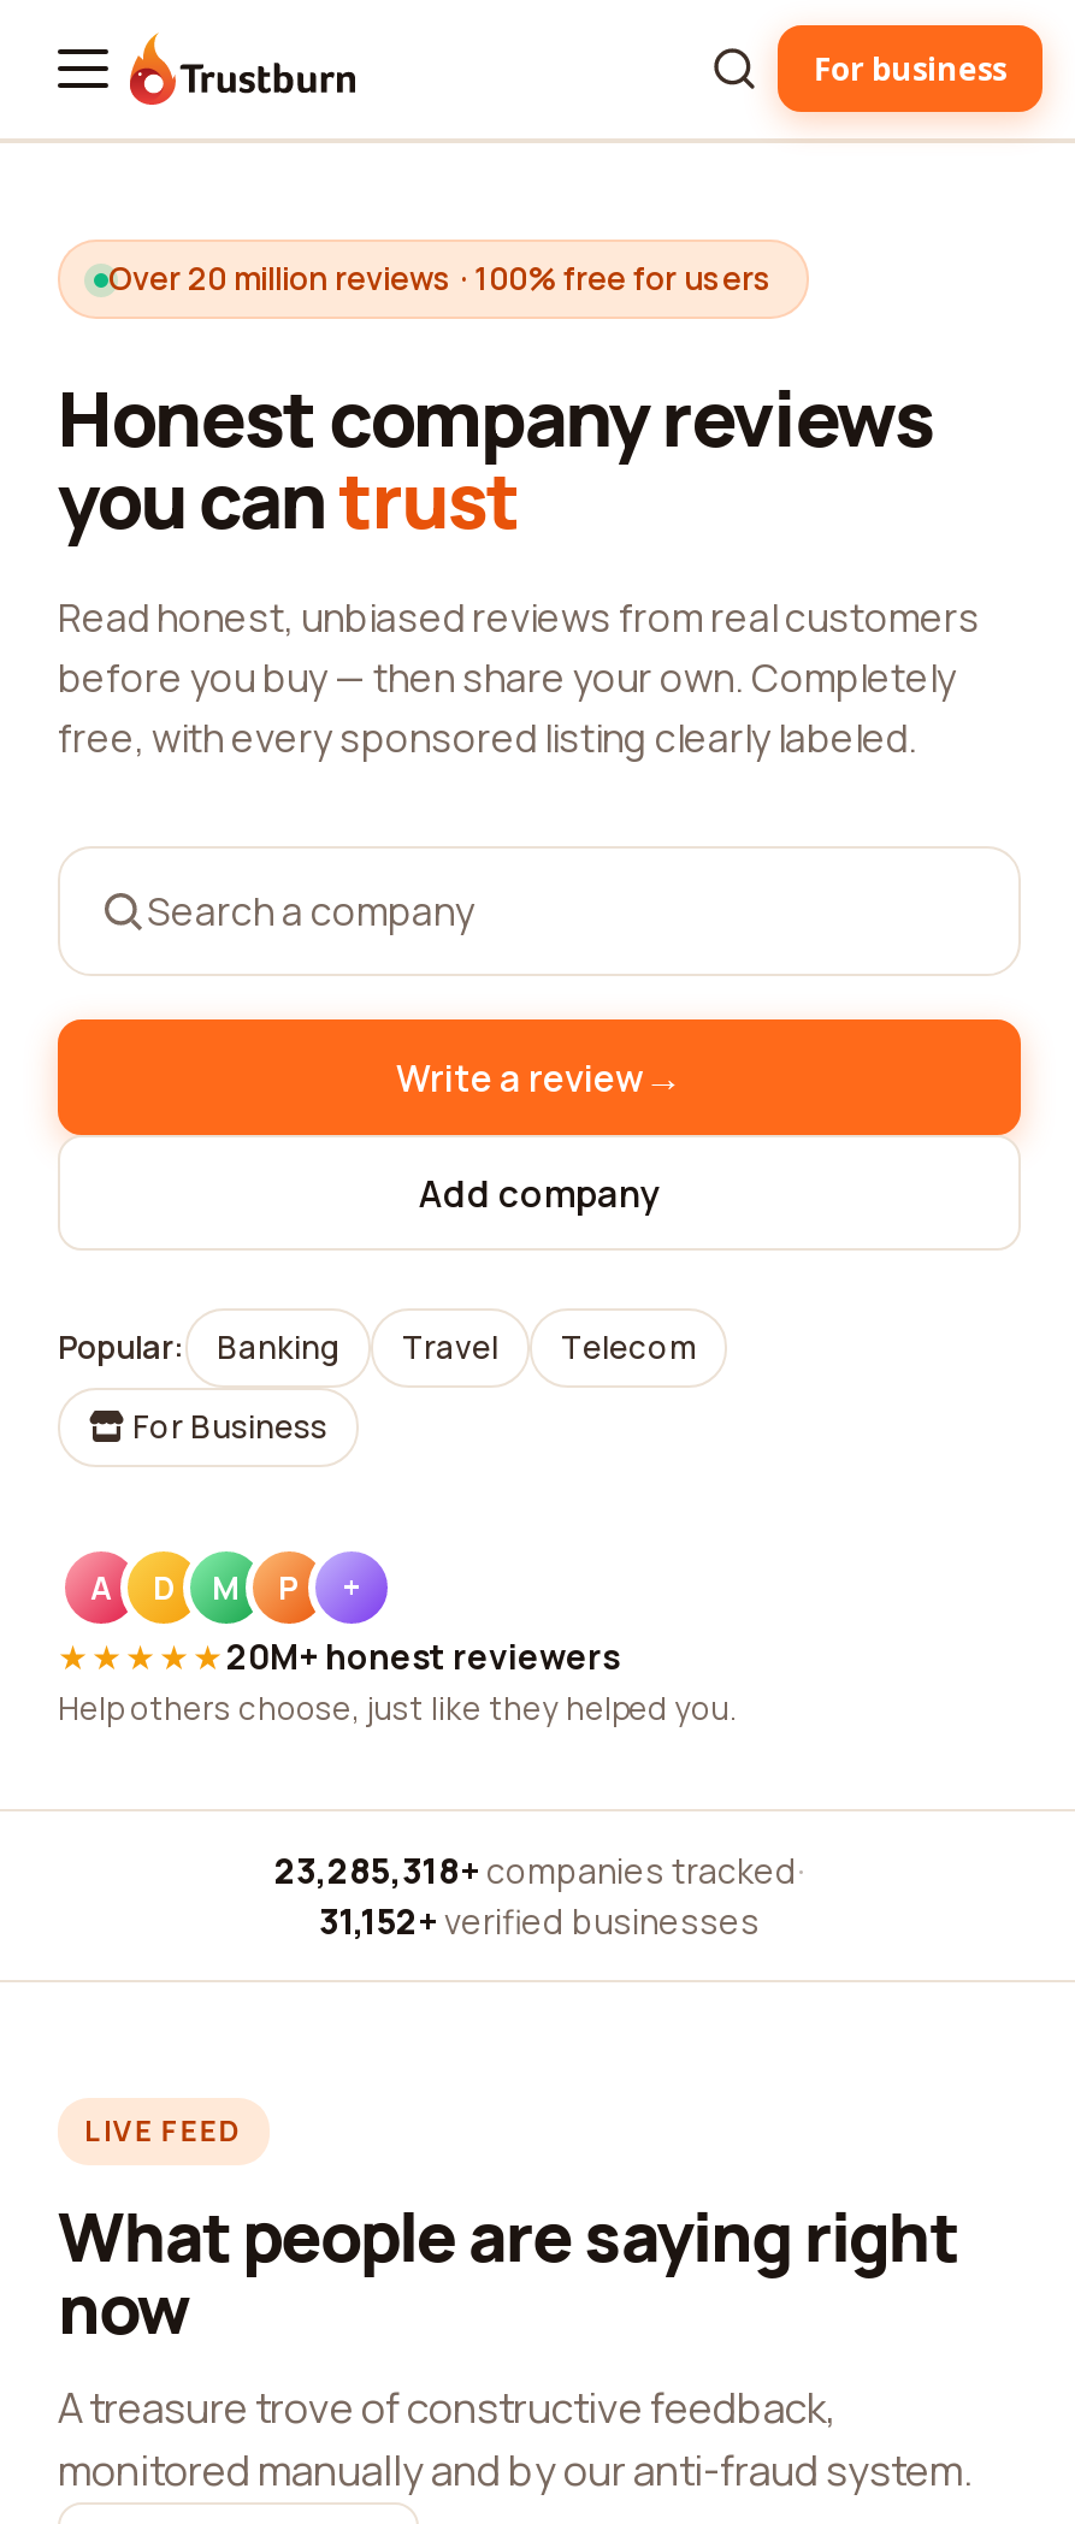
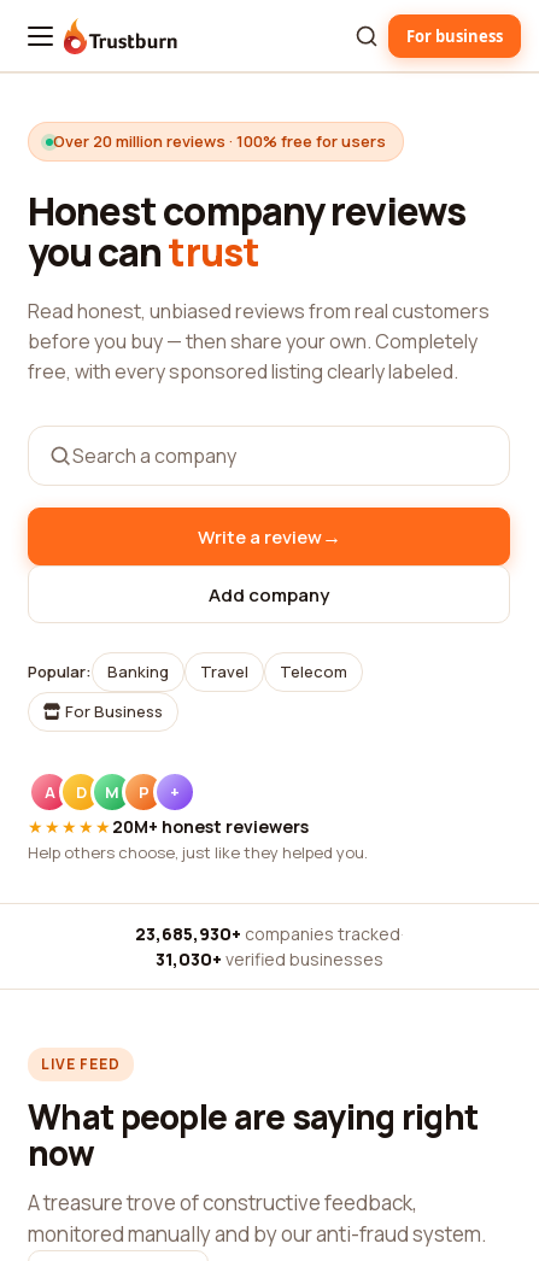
- 23,285,318+ companies tracked ·
+ 23,685,930+ companies tracked ·

- 31,152+ verified businesses
+ 31,030+ verified businesses
